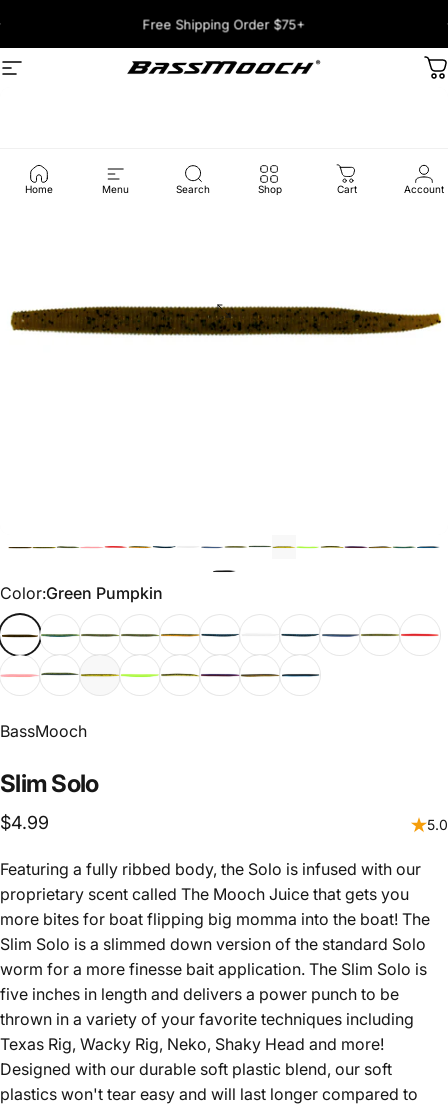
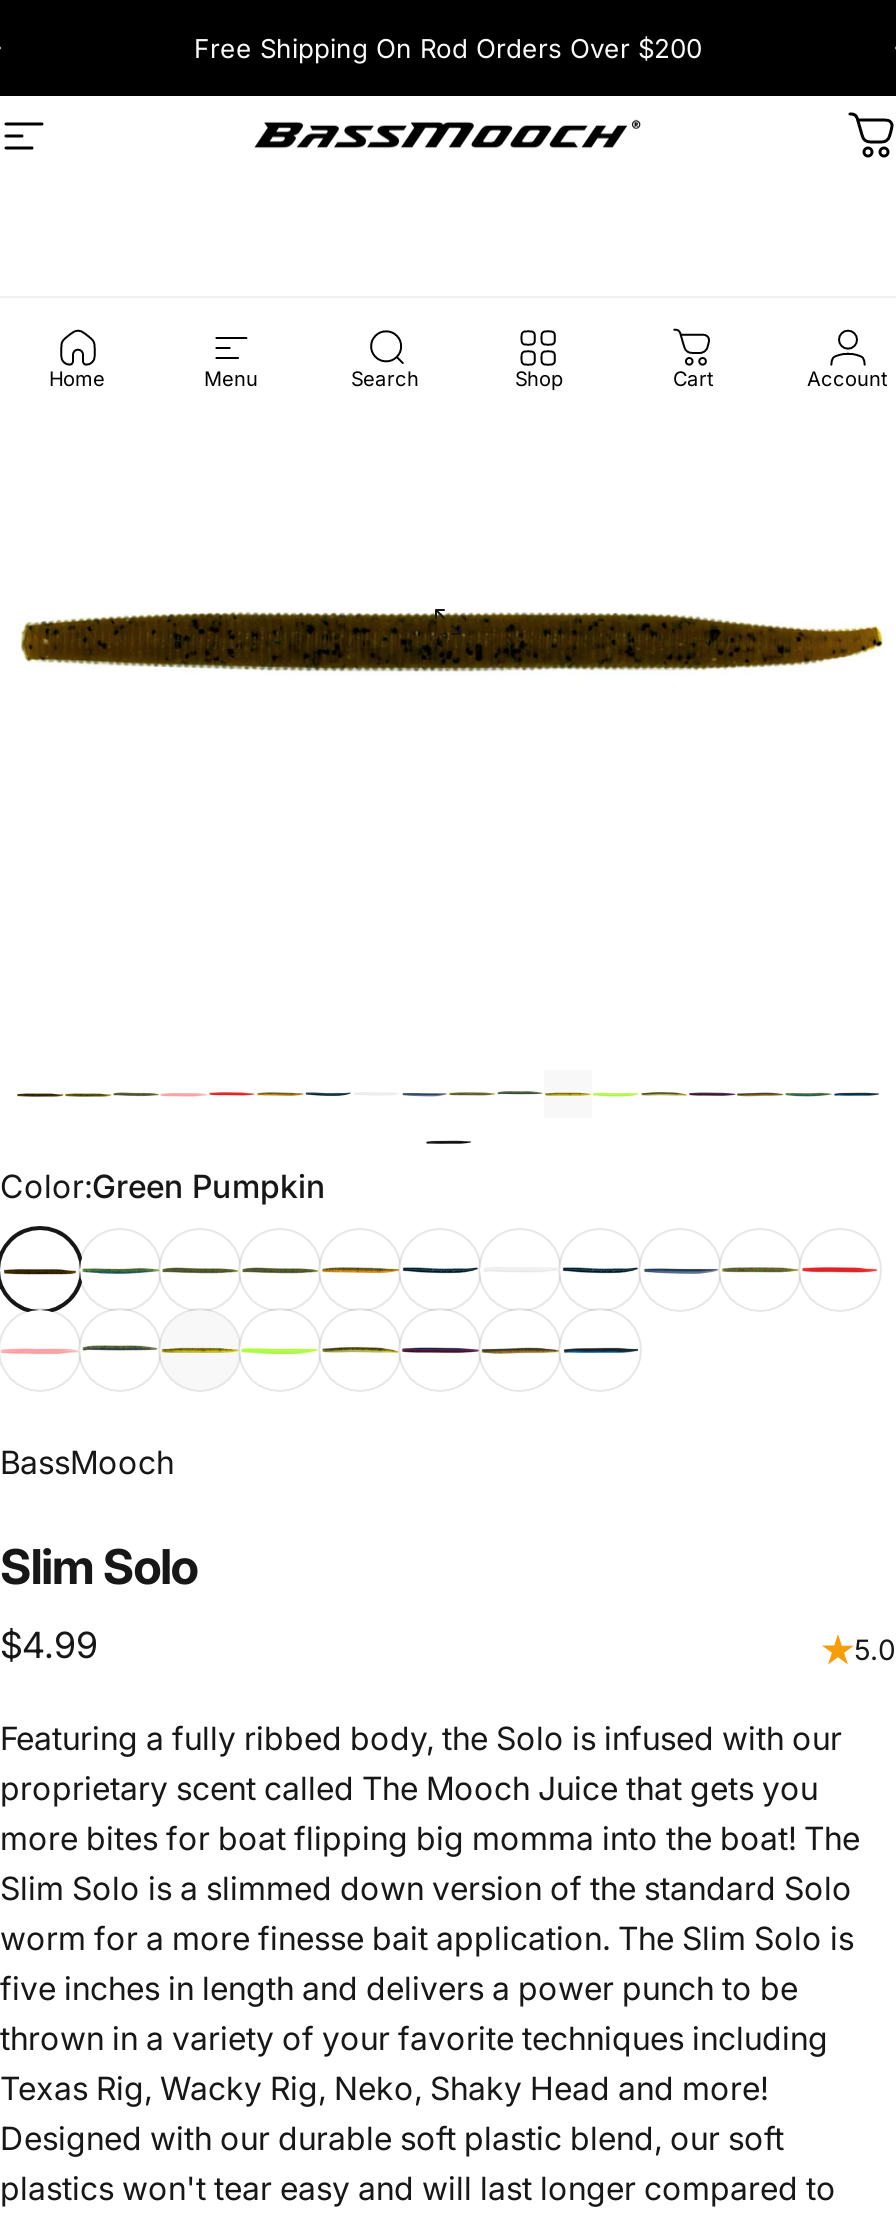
- Free Shipping Order $75+
+ Free Shipping On Rod Orders Over $200
